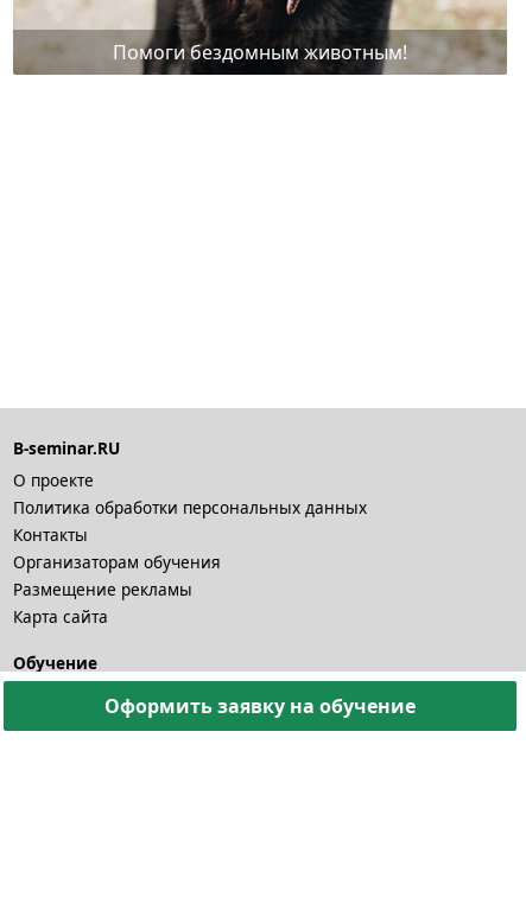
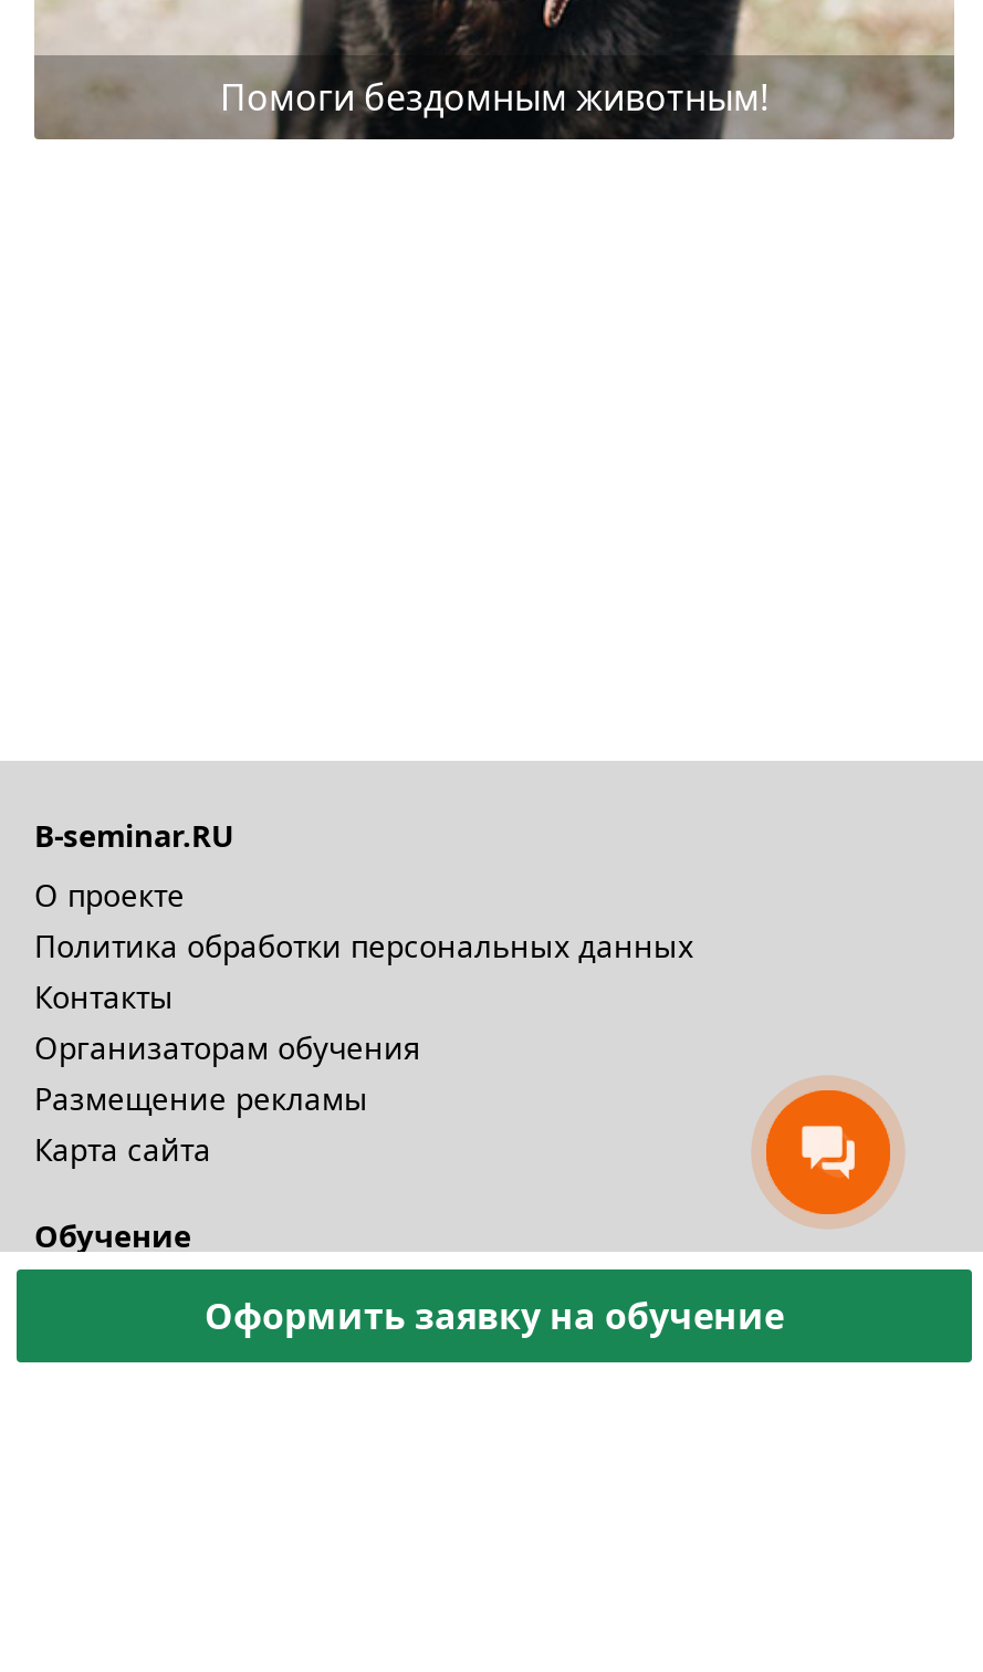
+ [image]
